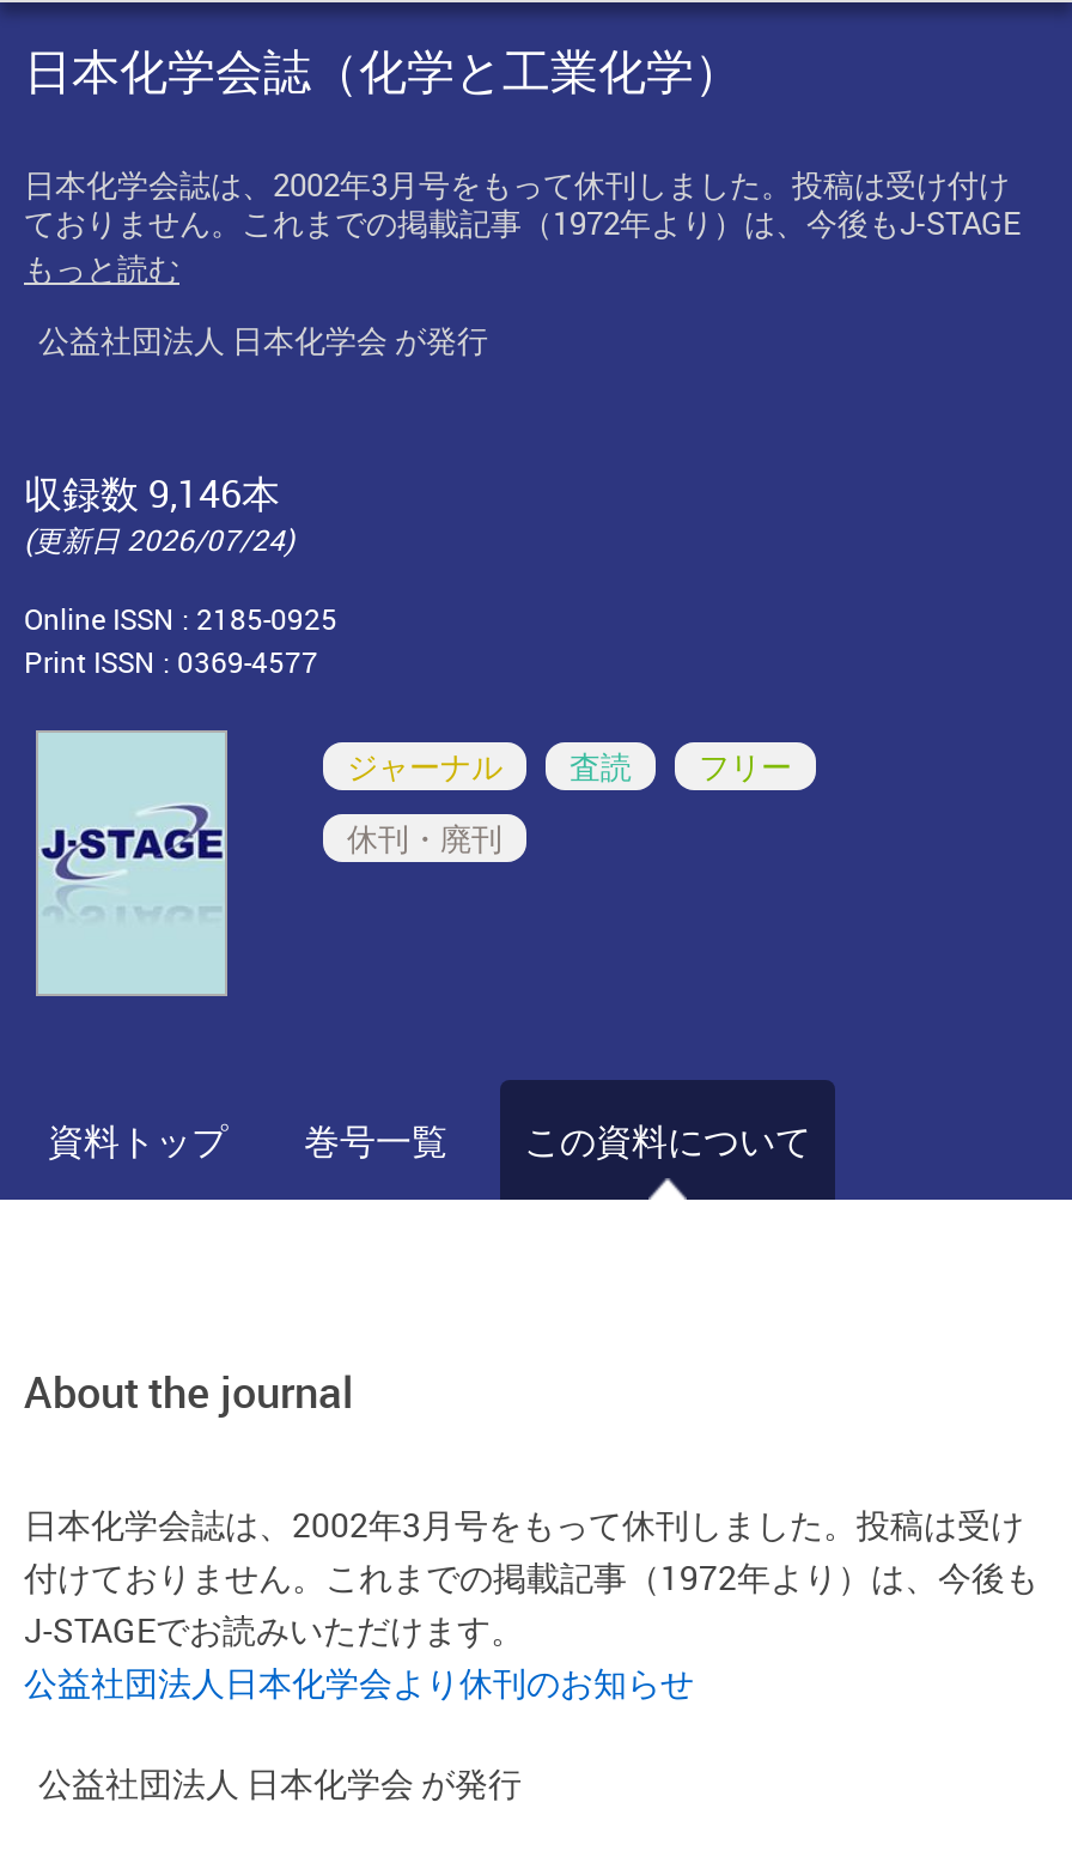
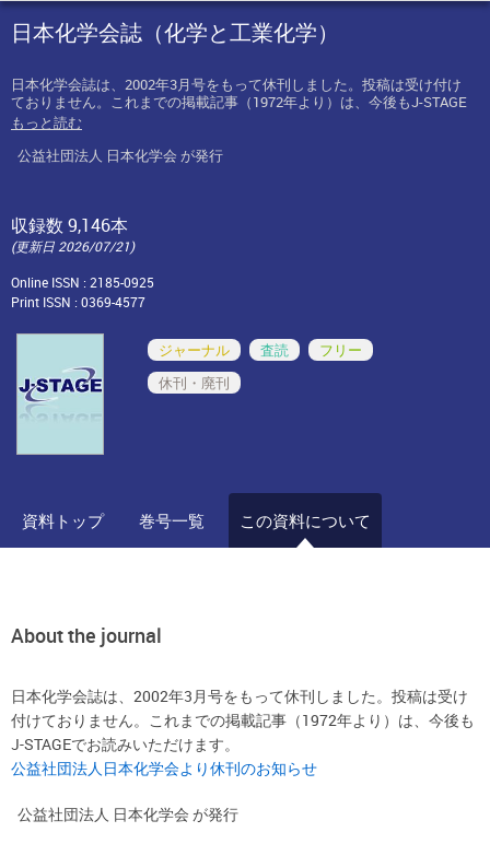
- (更新日 2026/07/24)
+ (更新日 2026/07/21)
